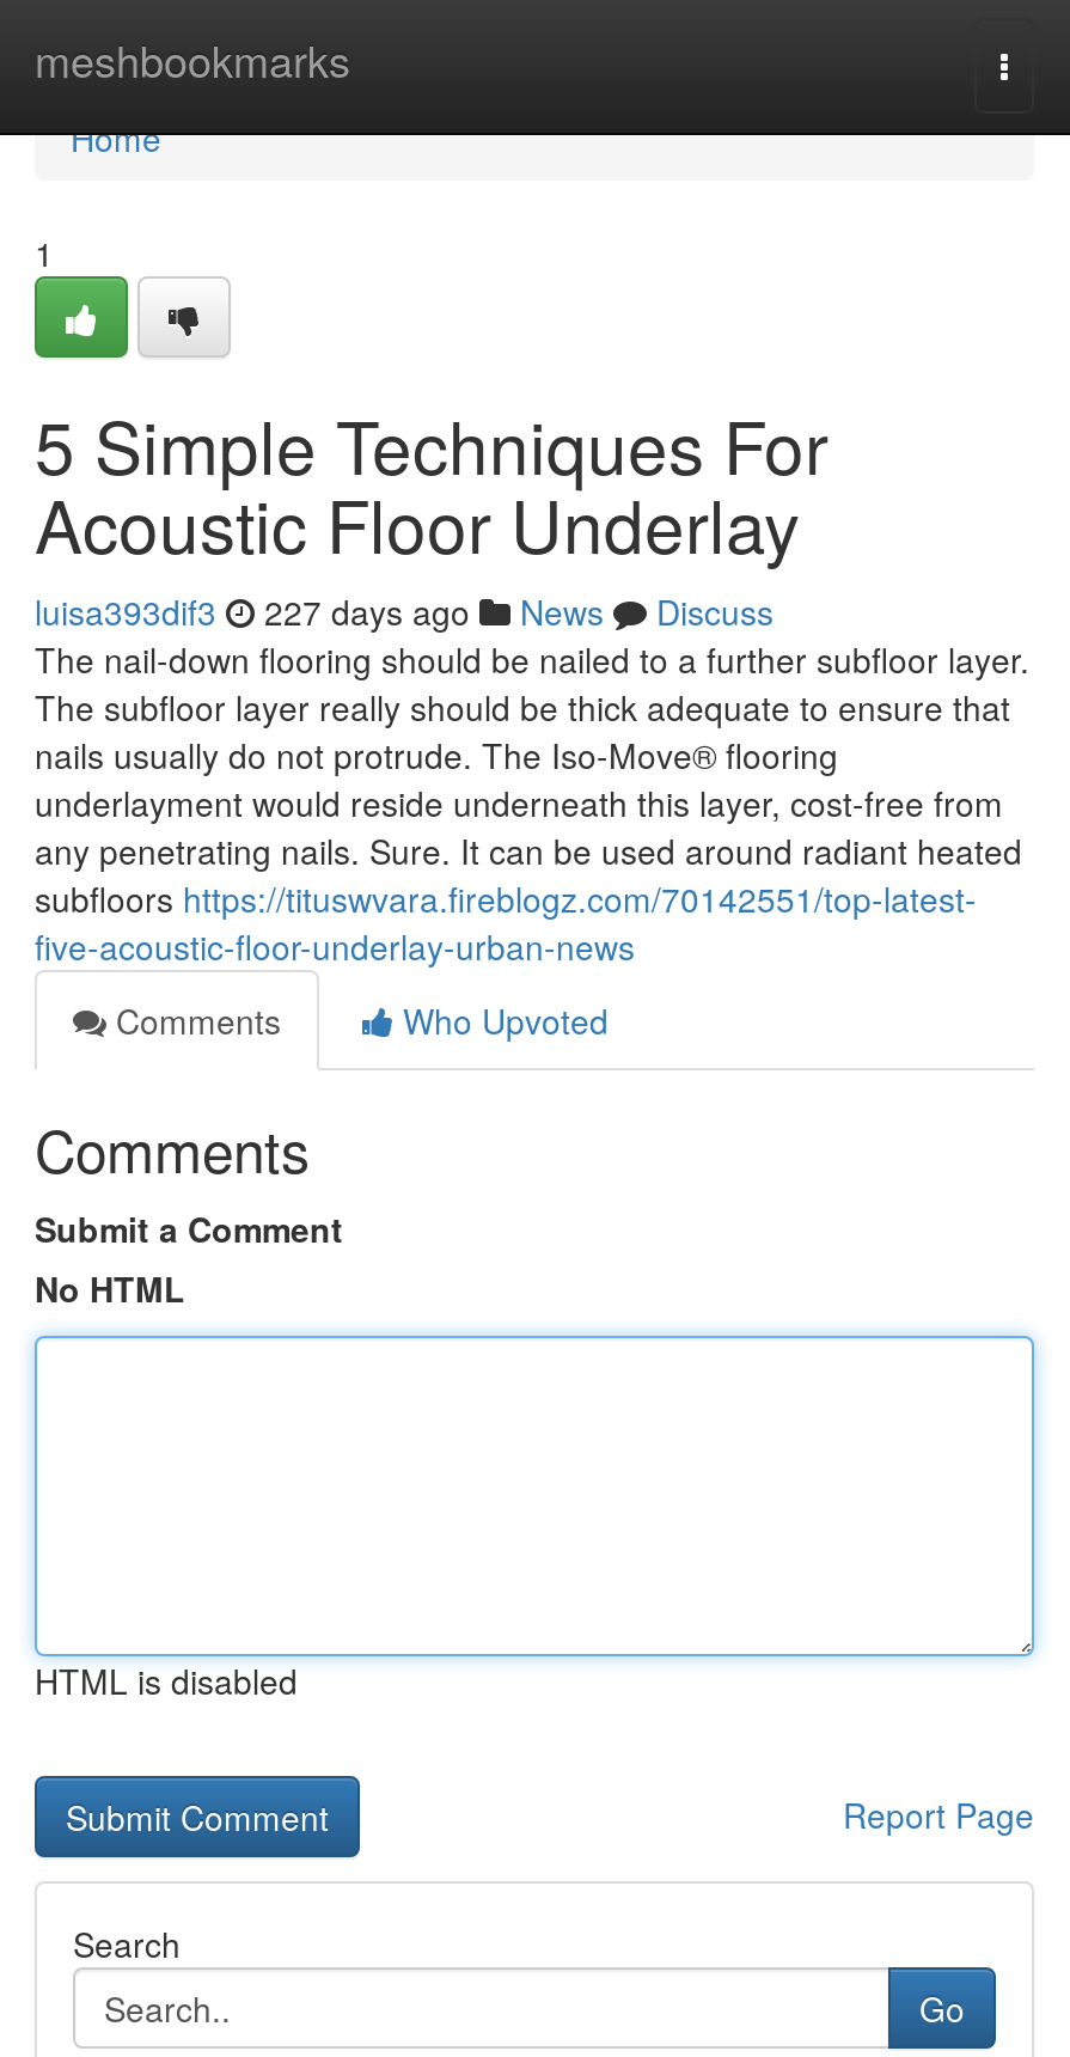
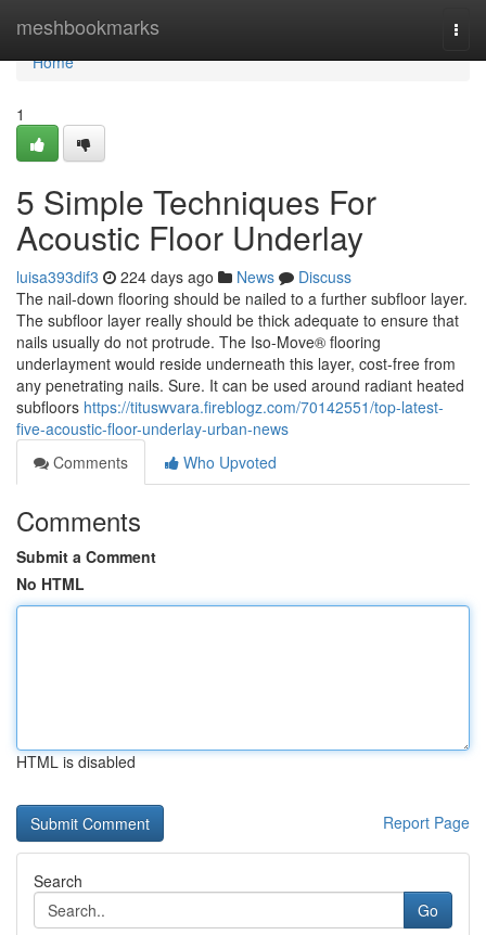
- luisa393dif3 227 days ago News Discuss
+ luisa393dif3 224 days ago News Discuss
